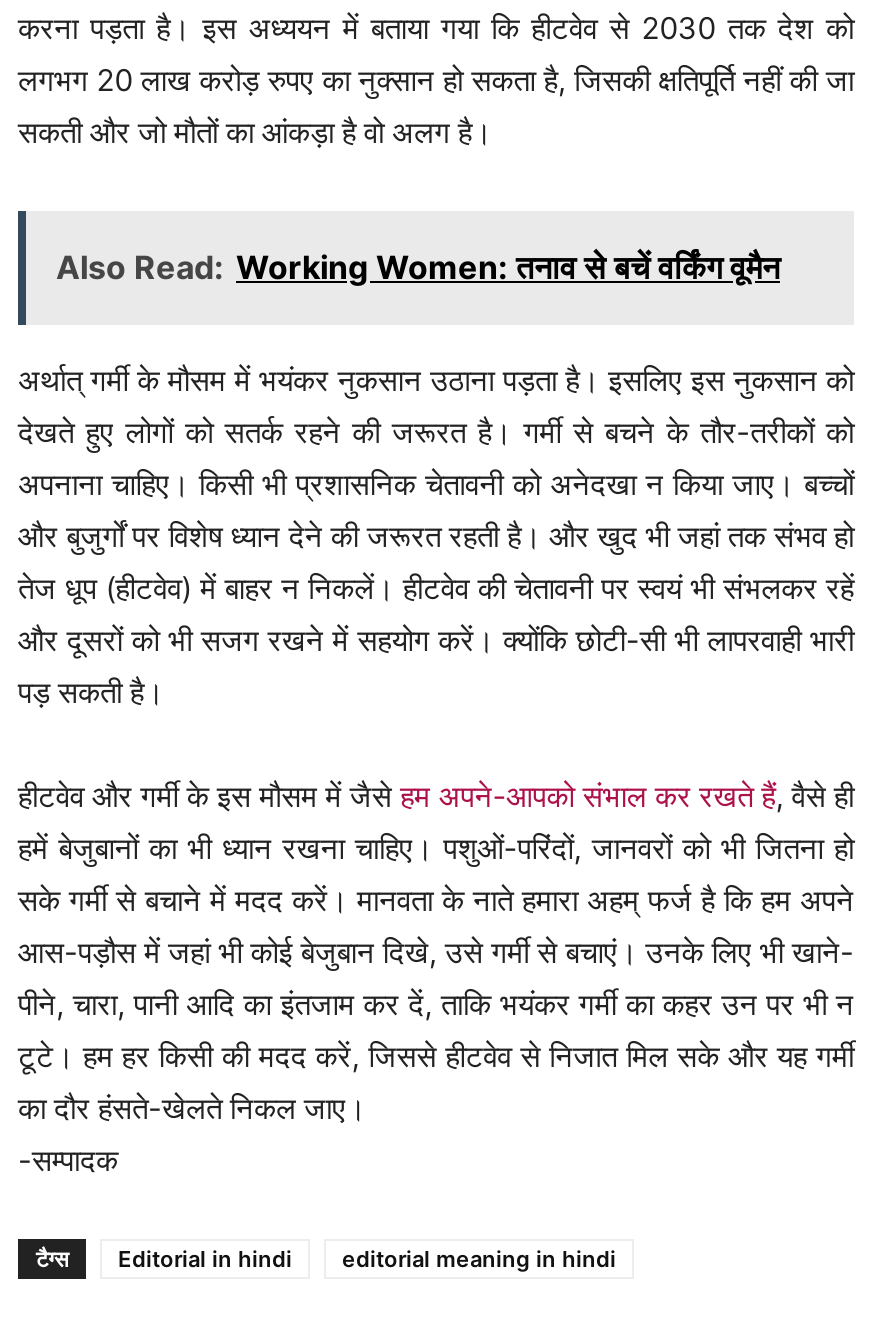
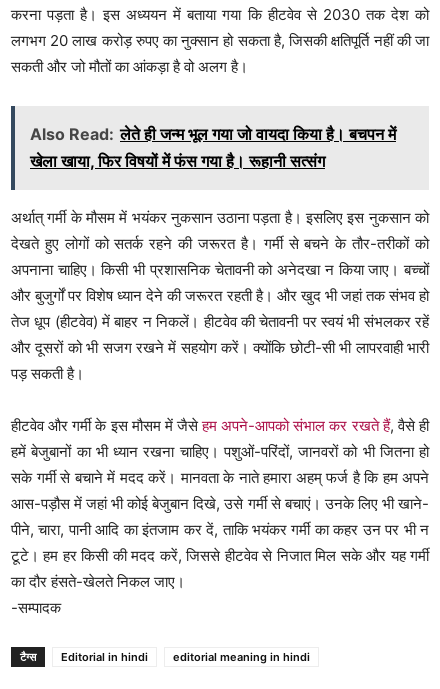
- Also Read: Working Women: तनाव से बचें वर्किंग वूमैन
+ Also Read: लेते ही जन्म भूल गया जो वायदा किया है। बचपन में
+ खेला खाया, फिर विषयों में फंस गया है। रूहानी सत्संग
